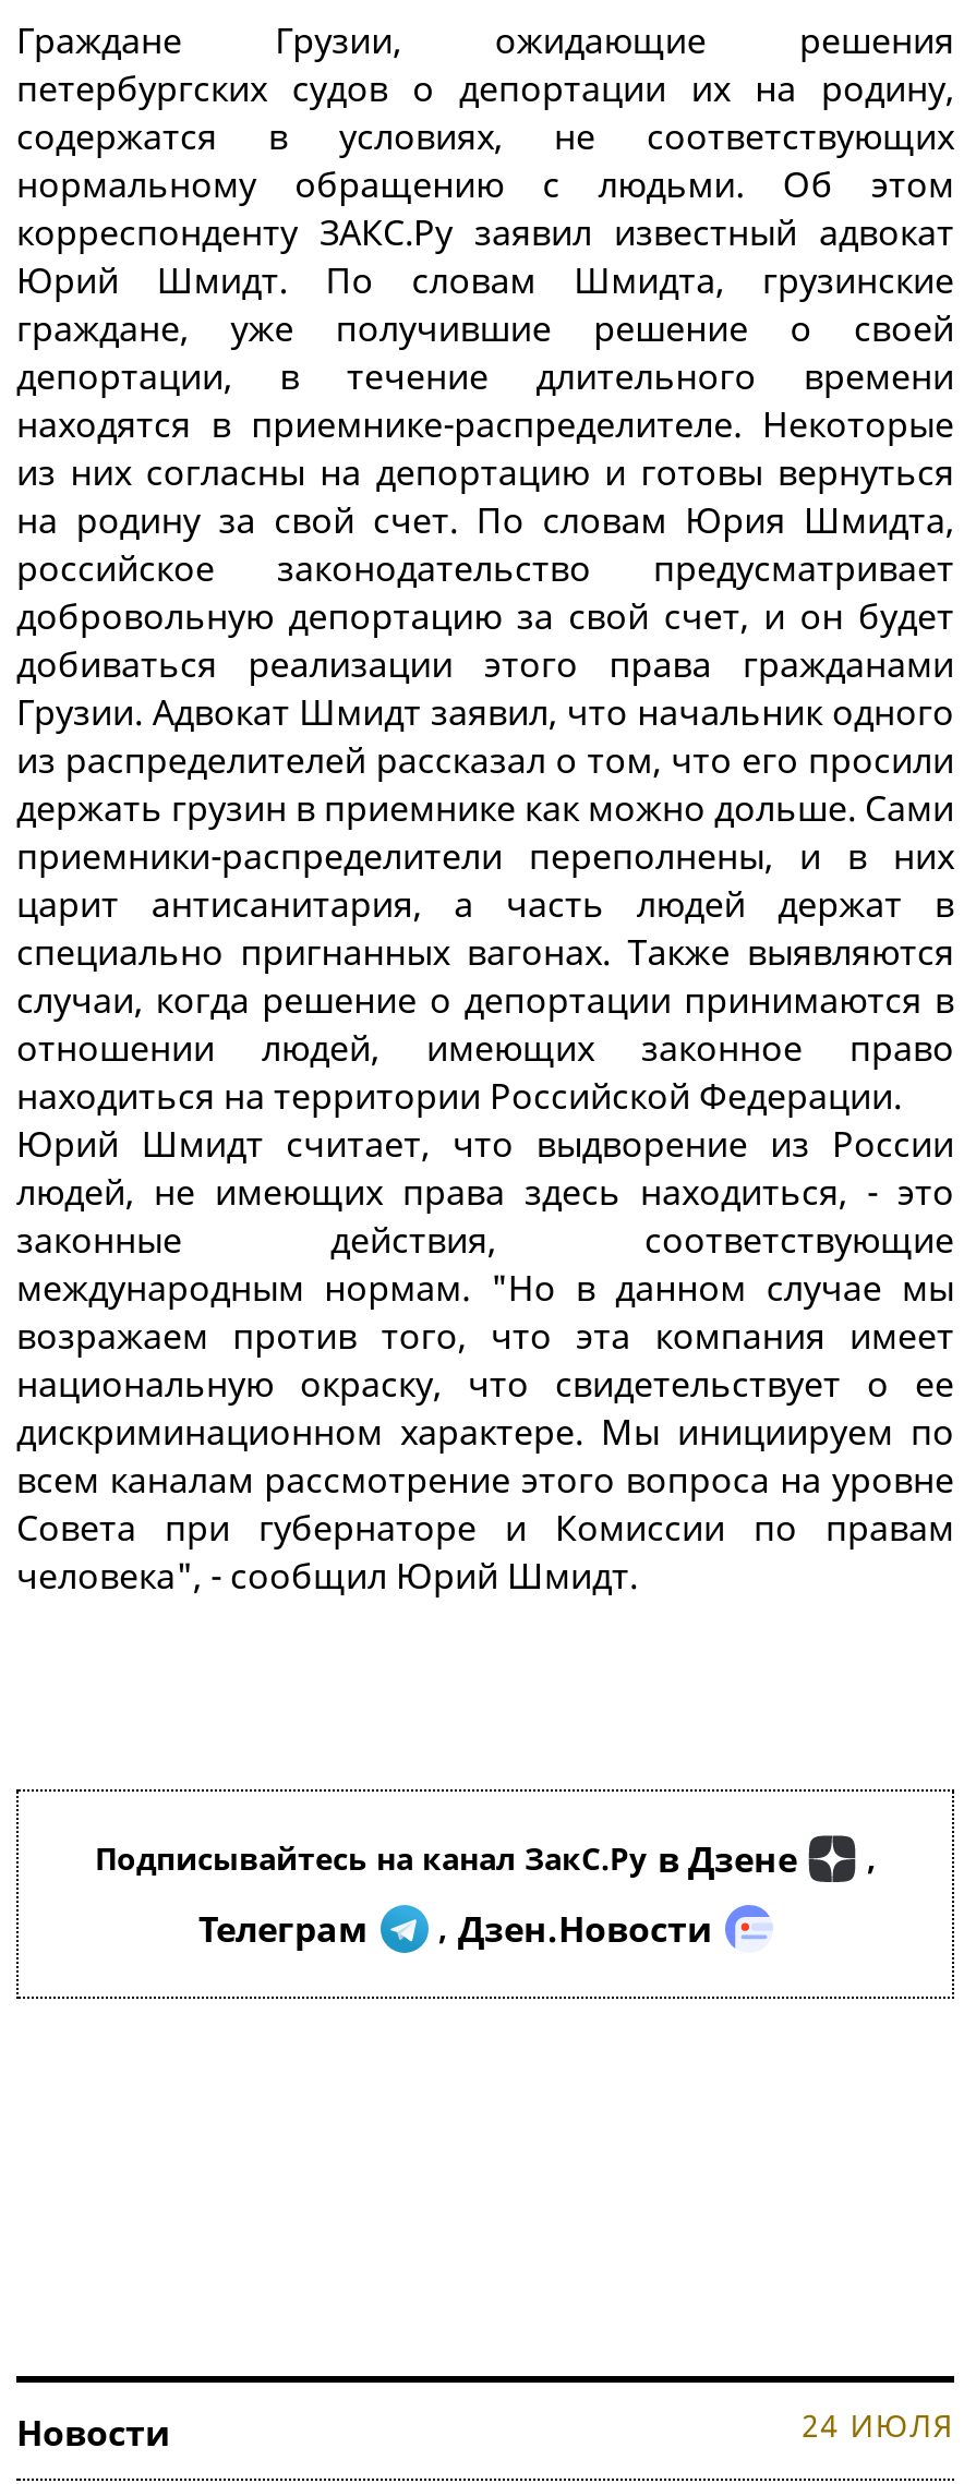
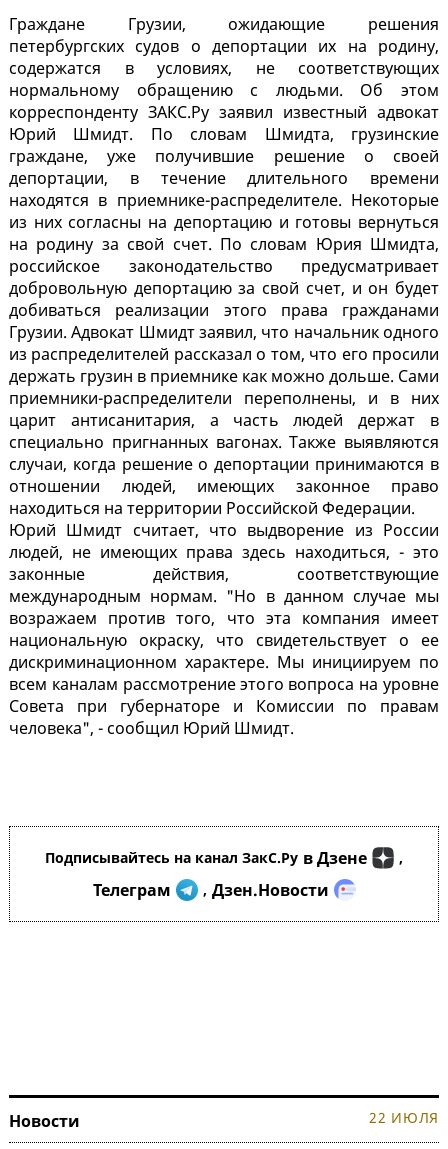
- 24 ИЮЛЯ
+ 22 ИЮЛЯ
